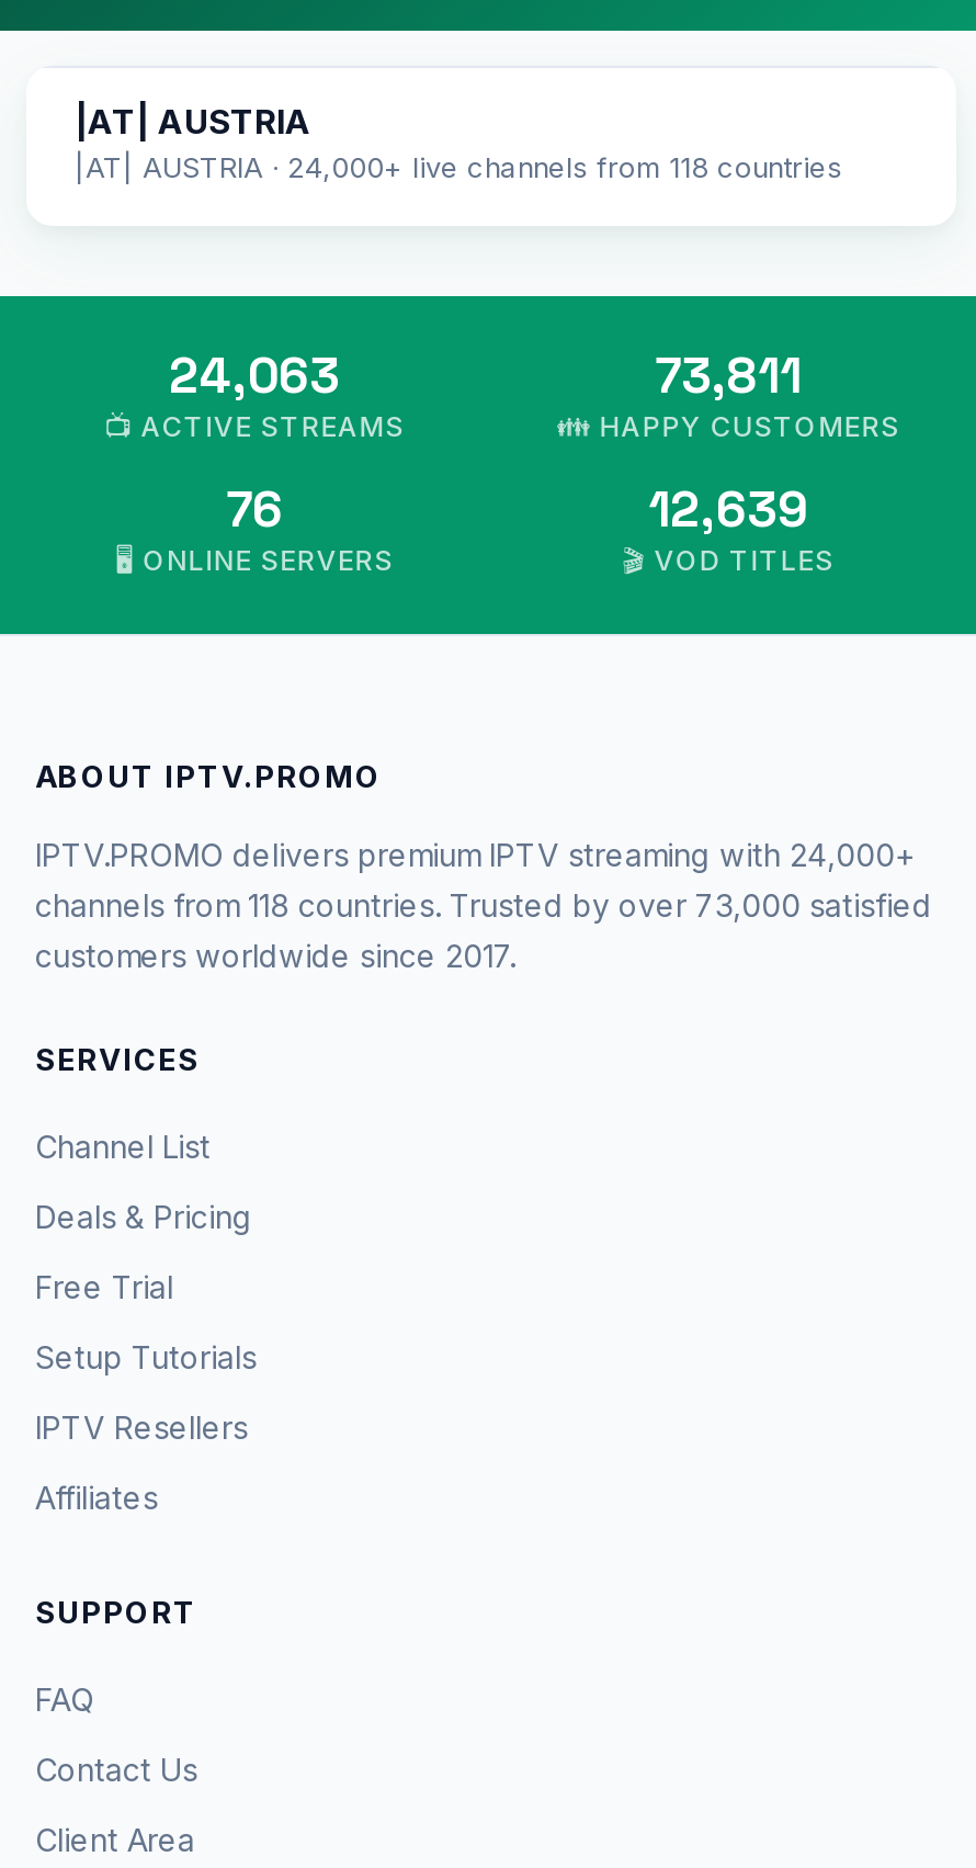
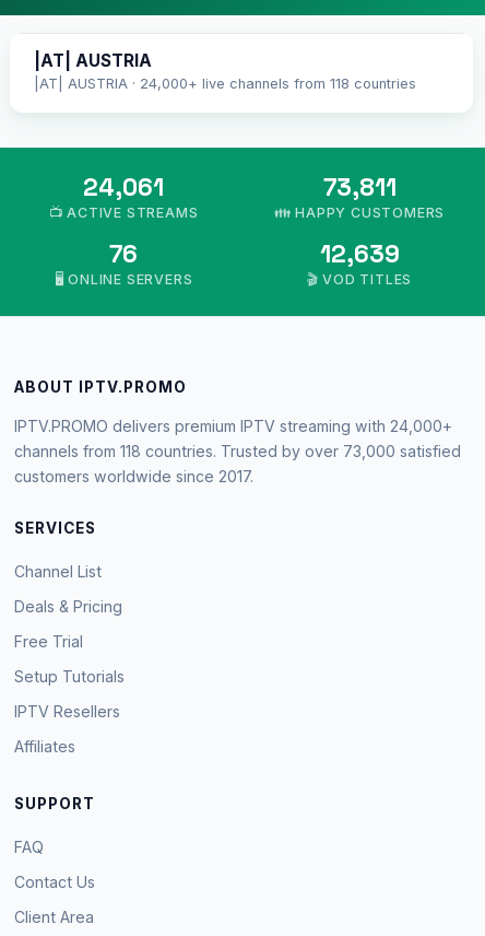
- 24,063
+ 24,061
